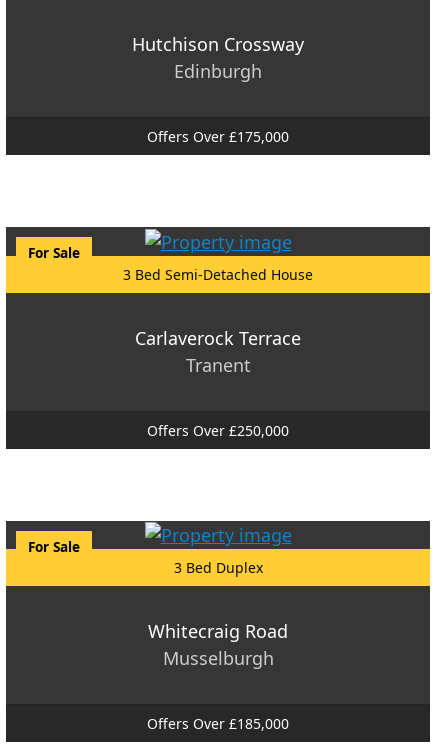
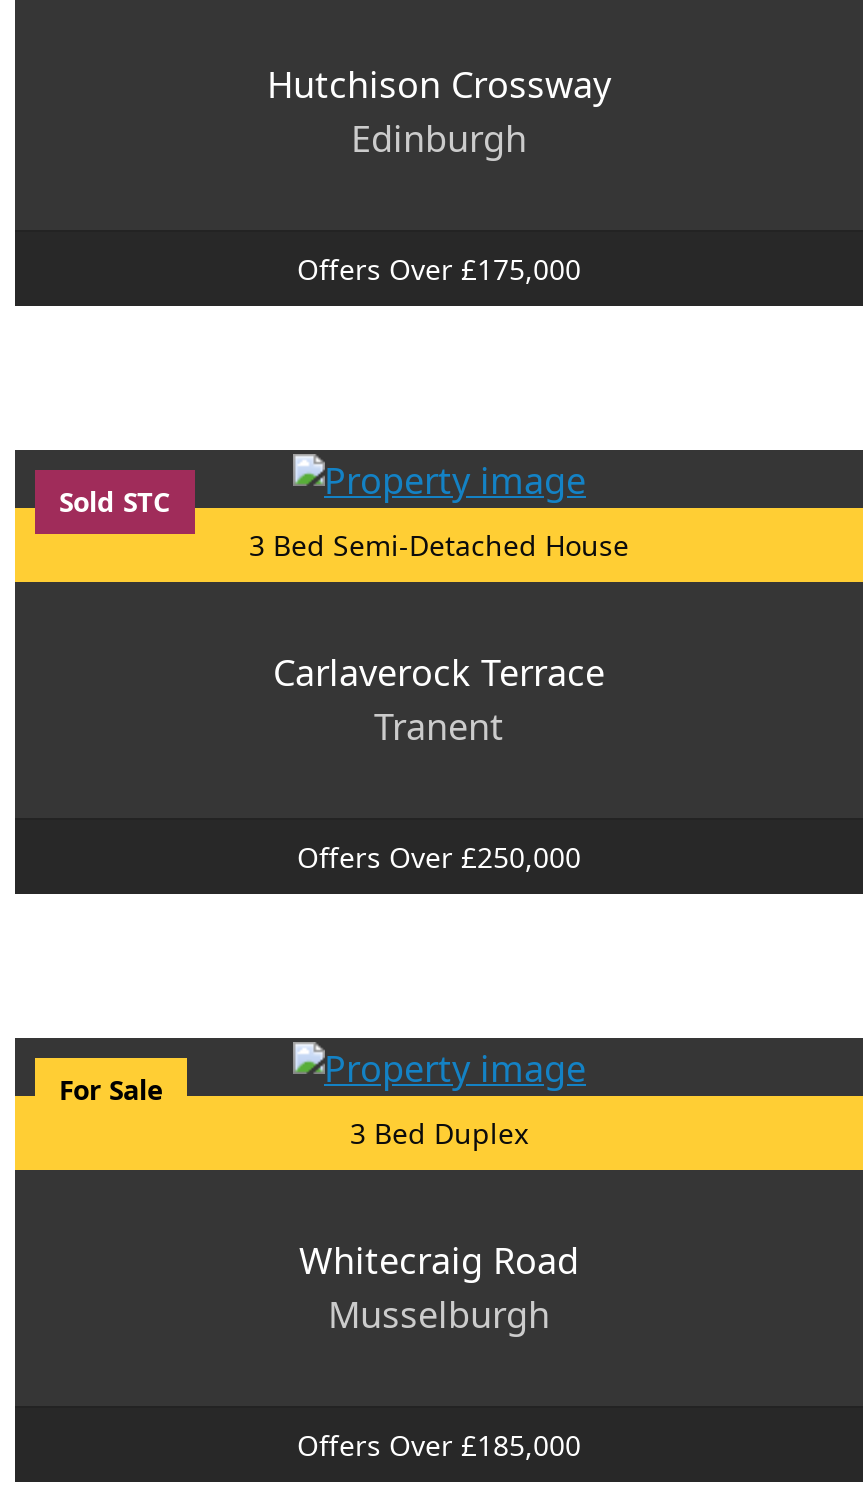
- For Sale
+ Sold STC
